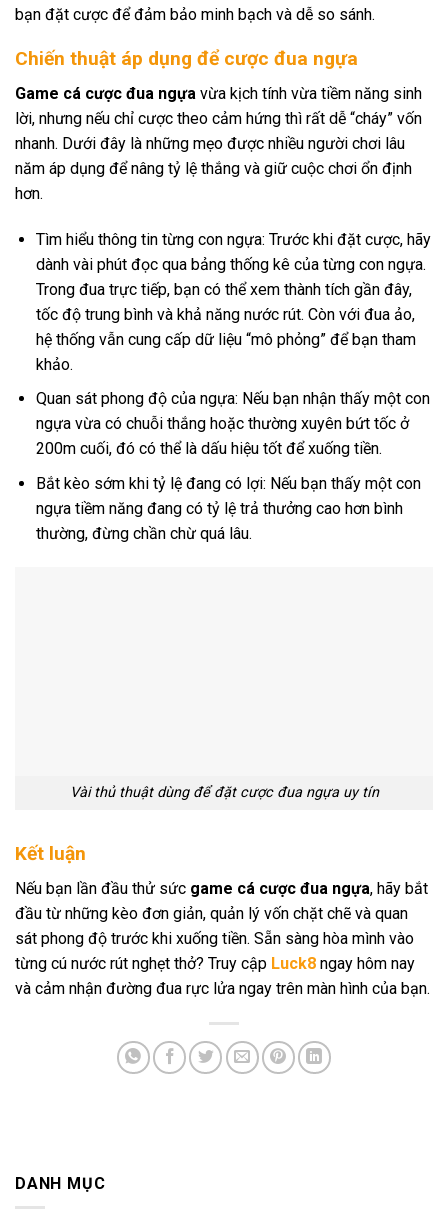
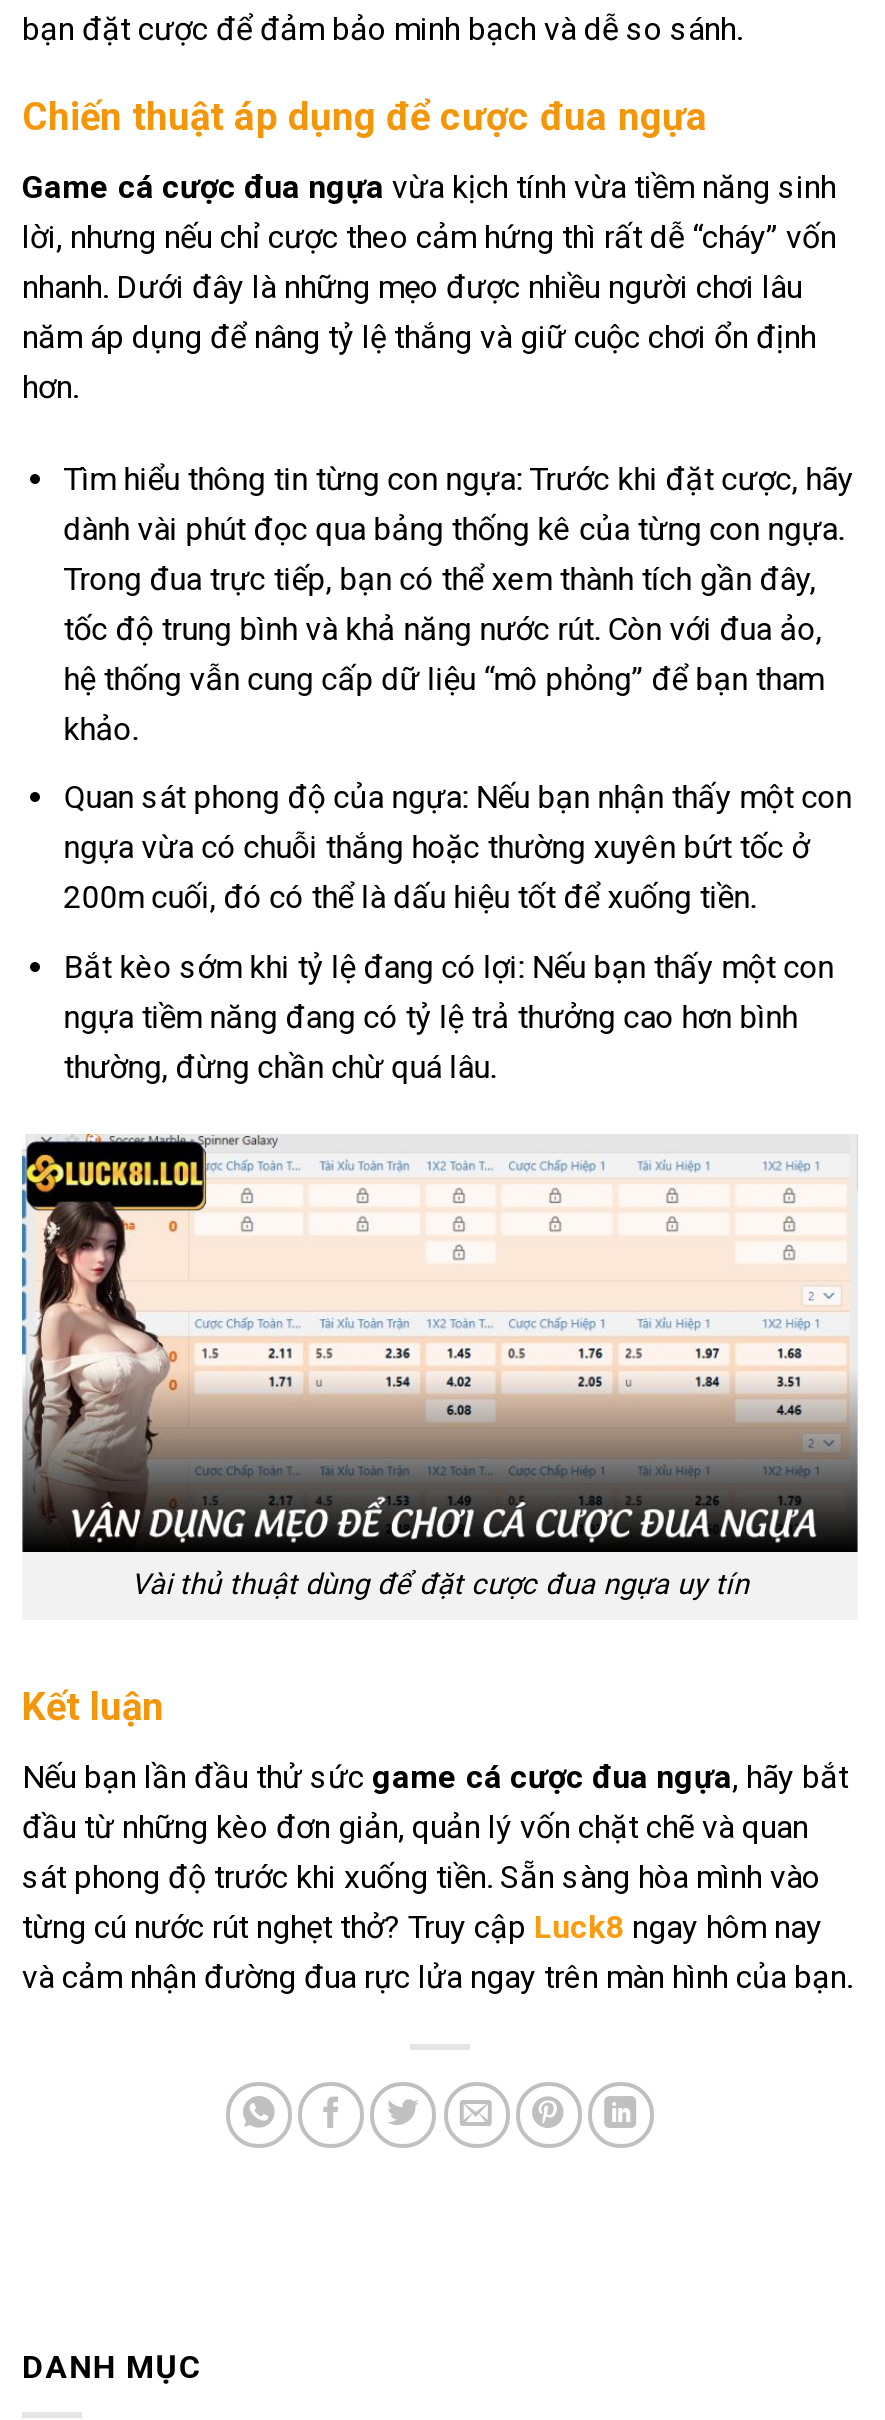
+ [image]
